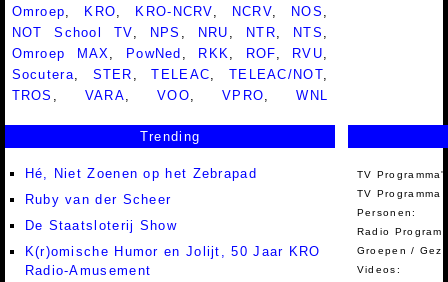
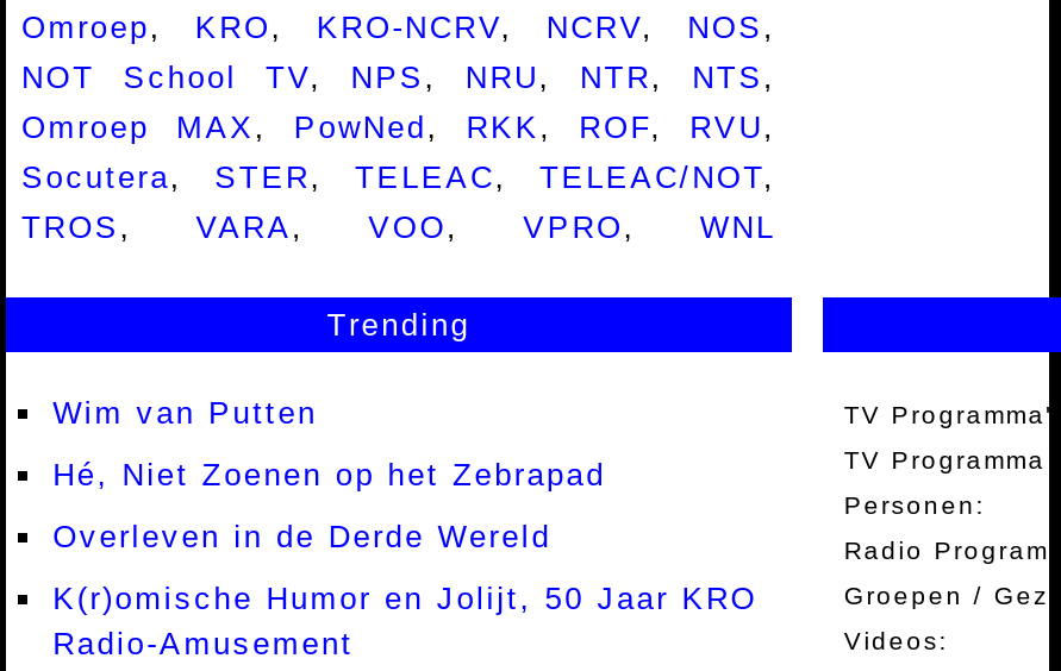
+ Wim van Putten

moved down: Hé, Niet Zoenen op het Zebrapad

- Ruby van der Scheer
- De Staatsloterij Show
+ Overleven in de Derde Wereld
